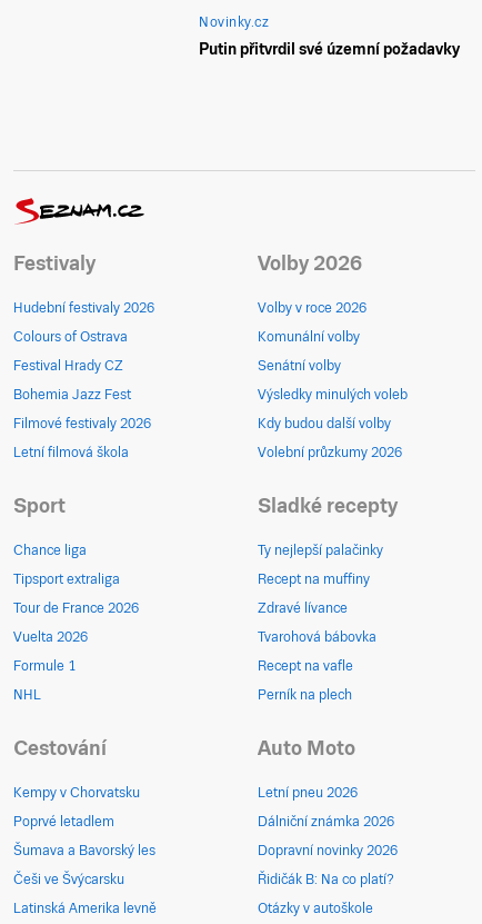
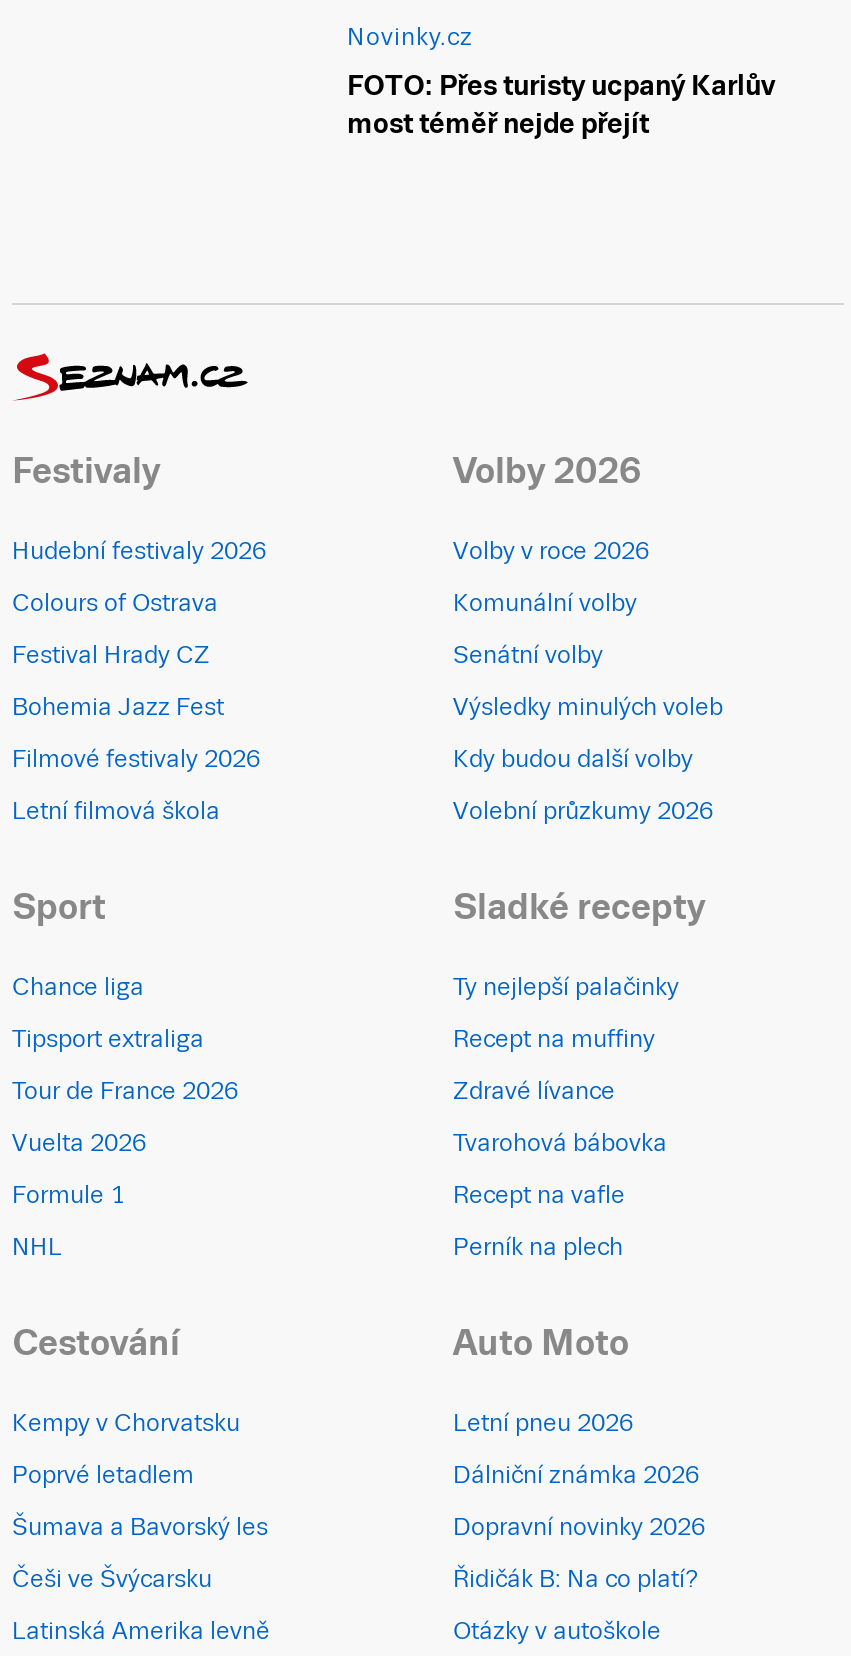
- Putin přitvrdil své územní požadavky
+ FOTO: Přes turisty ucpaný Karlův
+ most téměř nejde přejít
